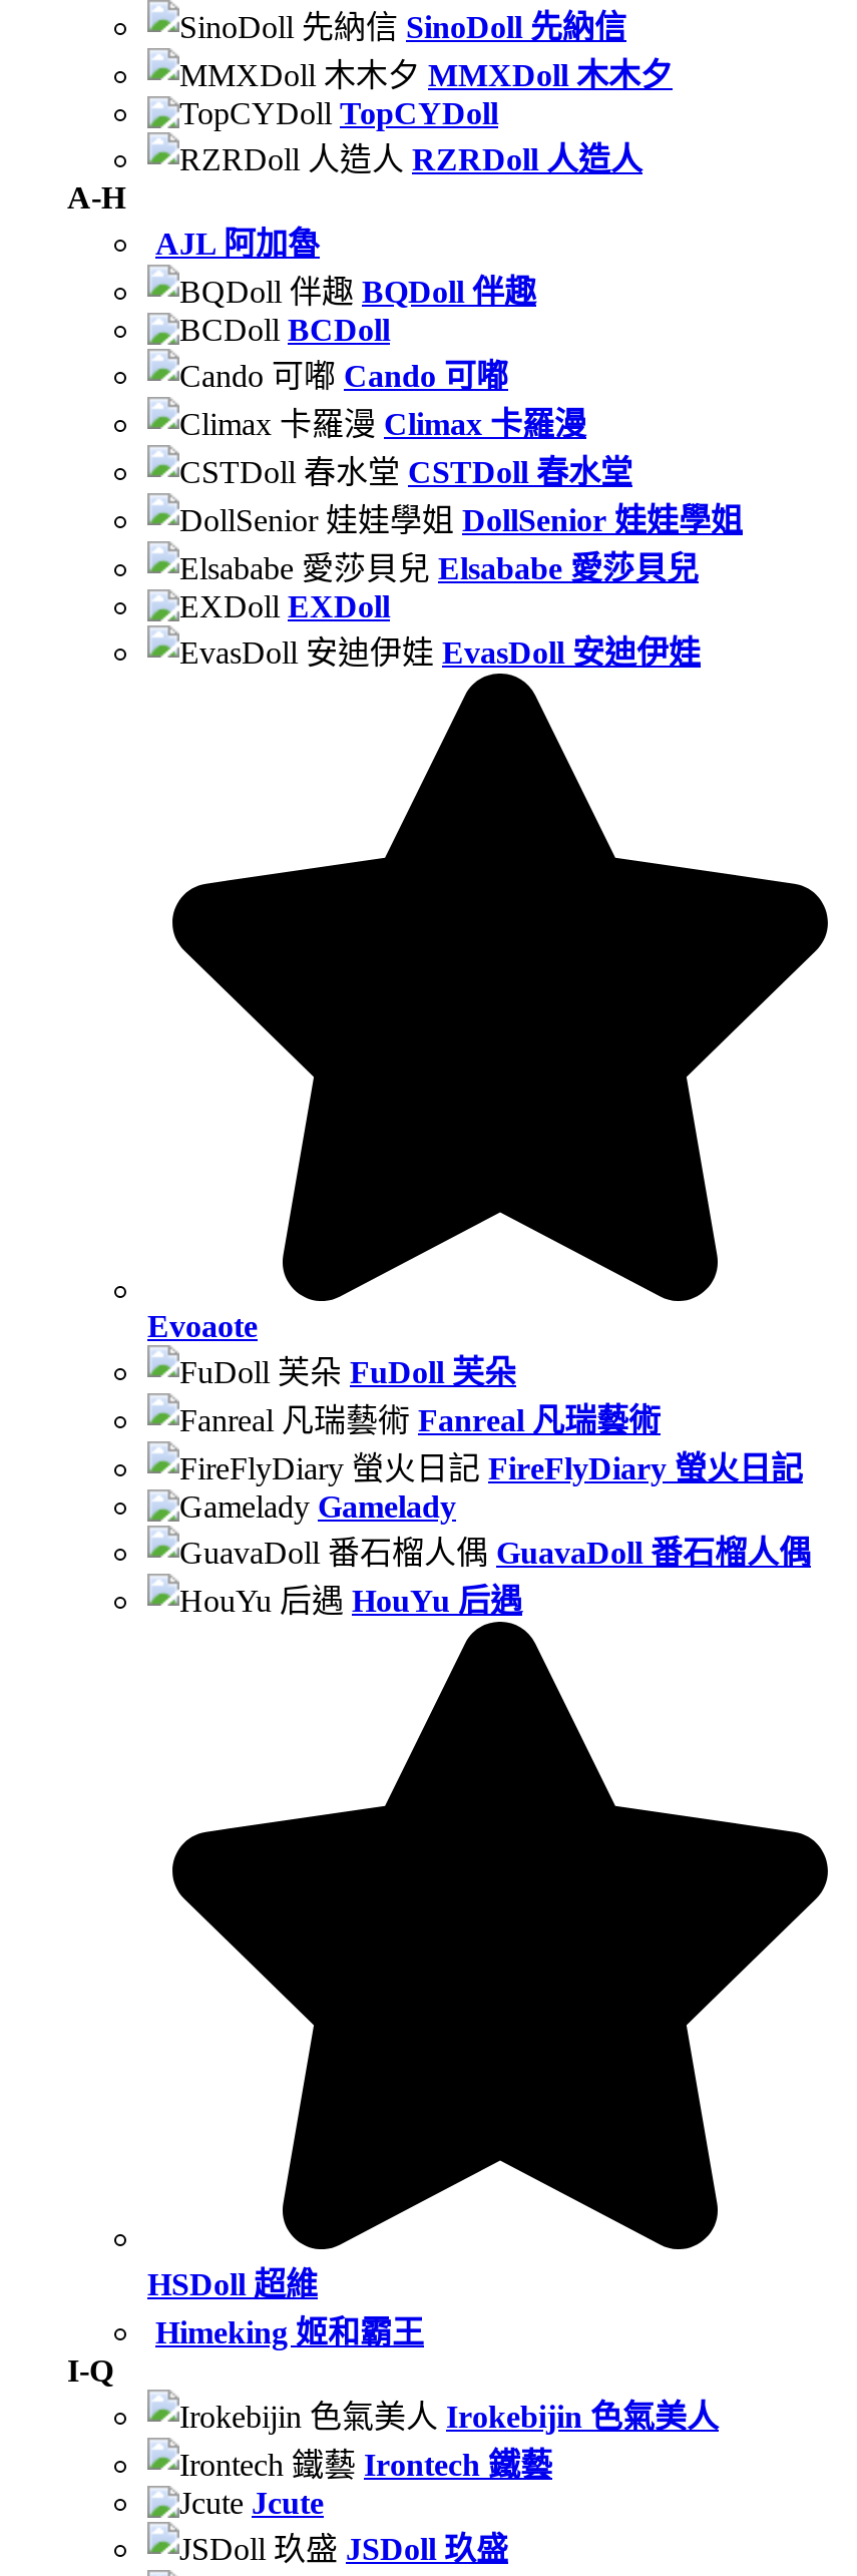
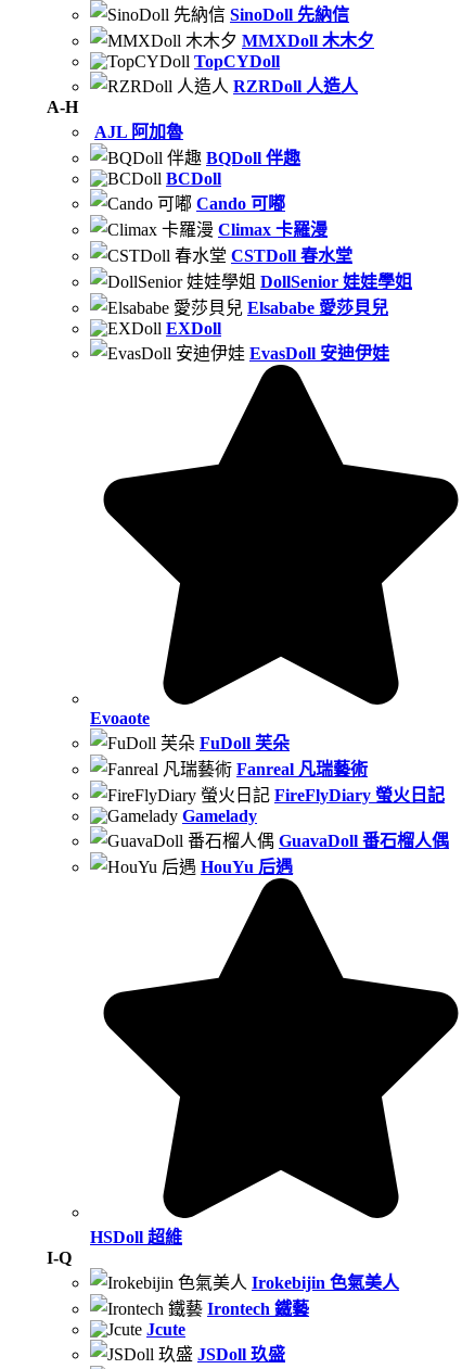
- Himeking 姬和霸王
